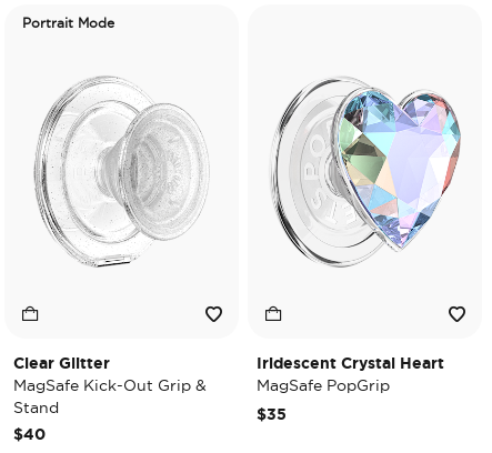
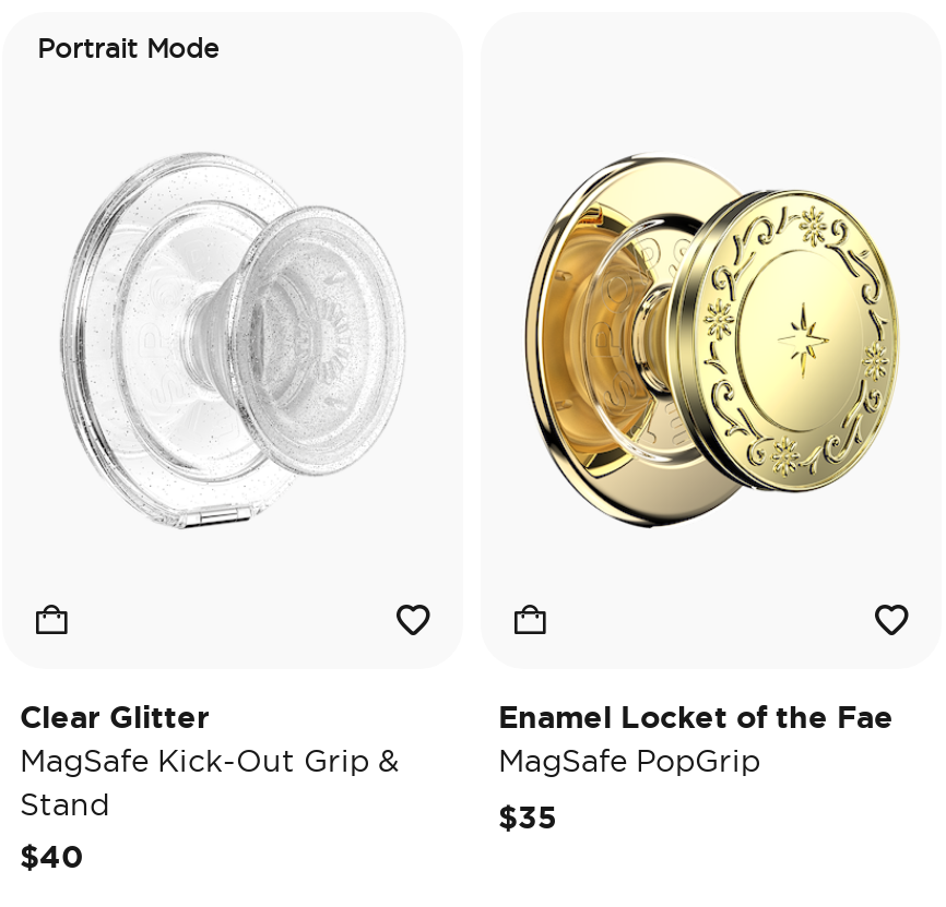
- [image]
+ [image]

- Iridescent Crystal Heart
+ Enamel Locket of the Fae
